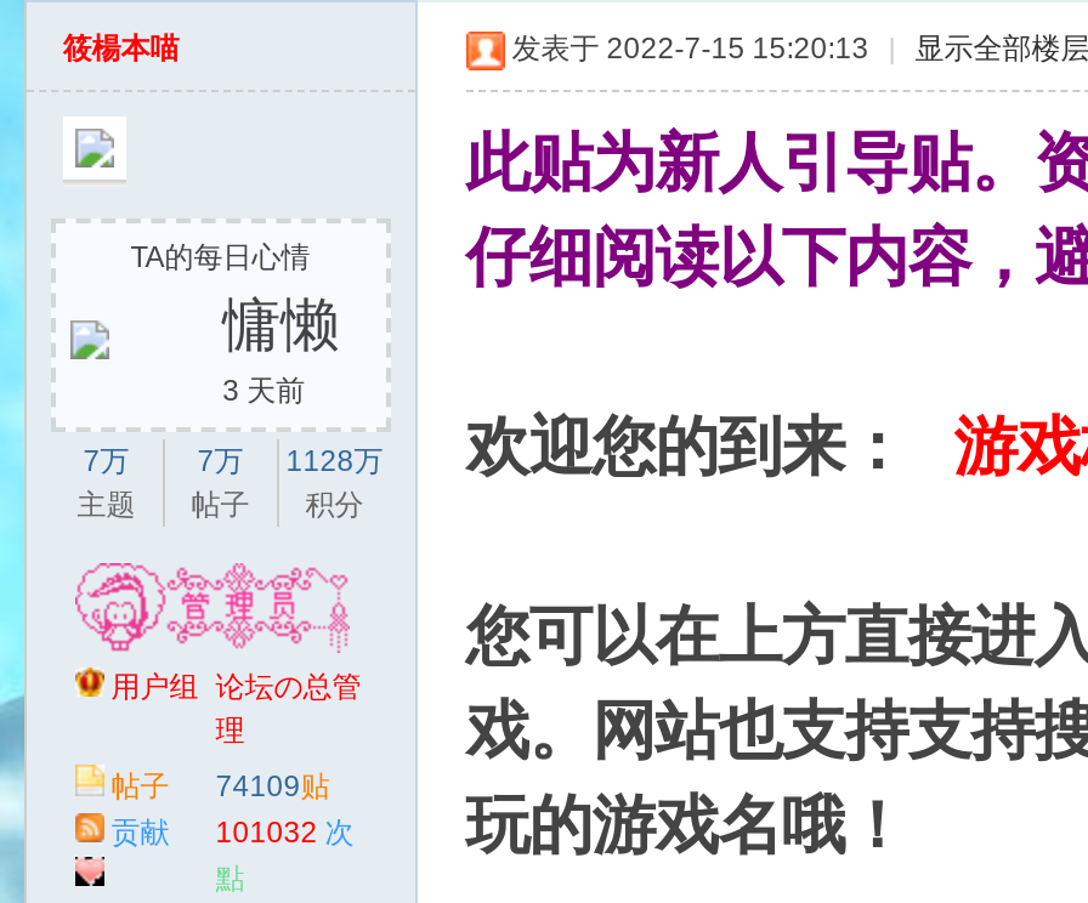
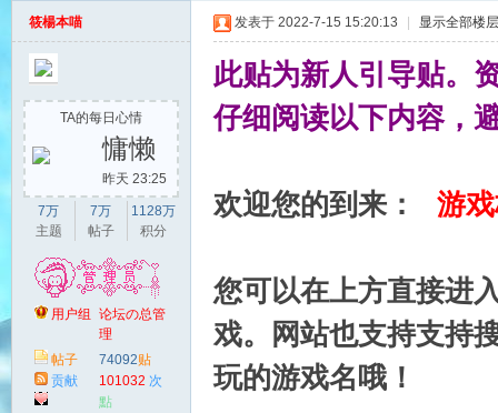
- 3 天前
+ 昨天 23:25

- 74109贴
+ 74092贴
